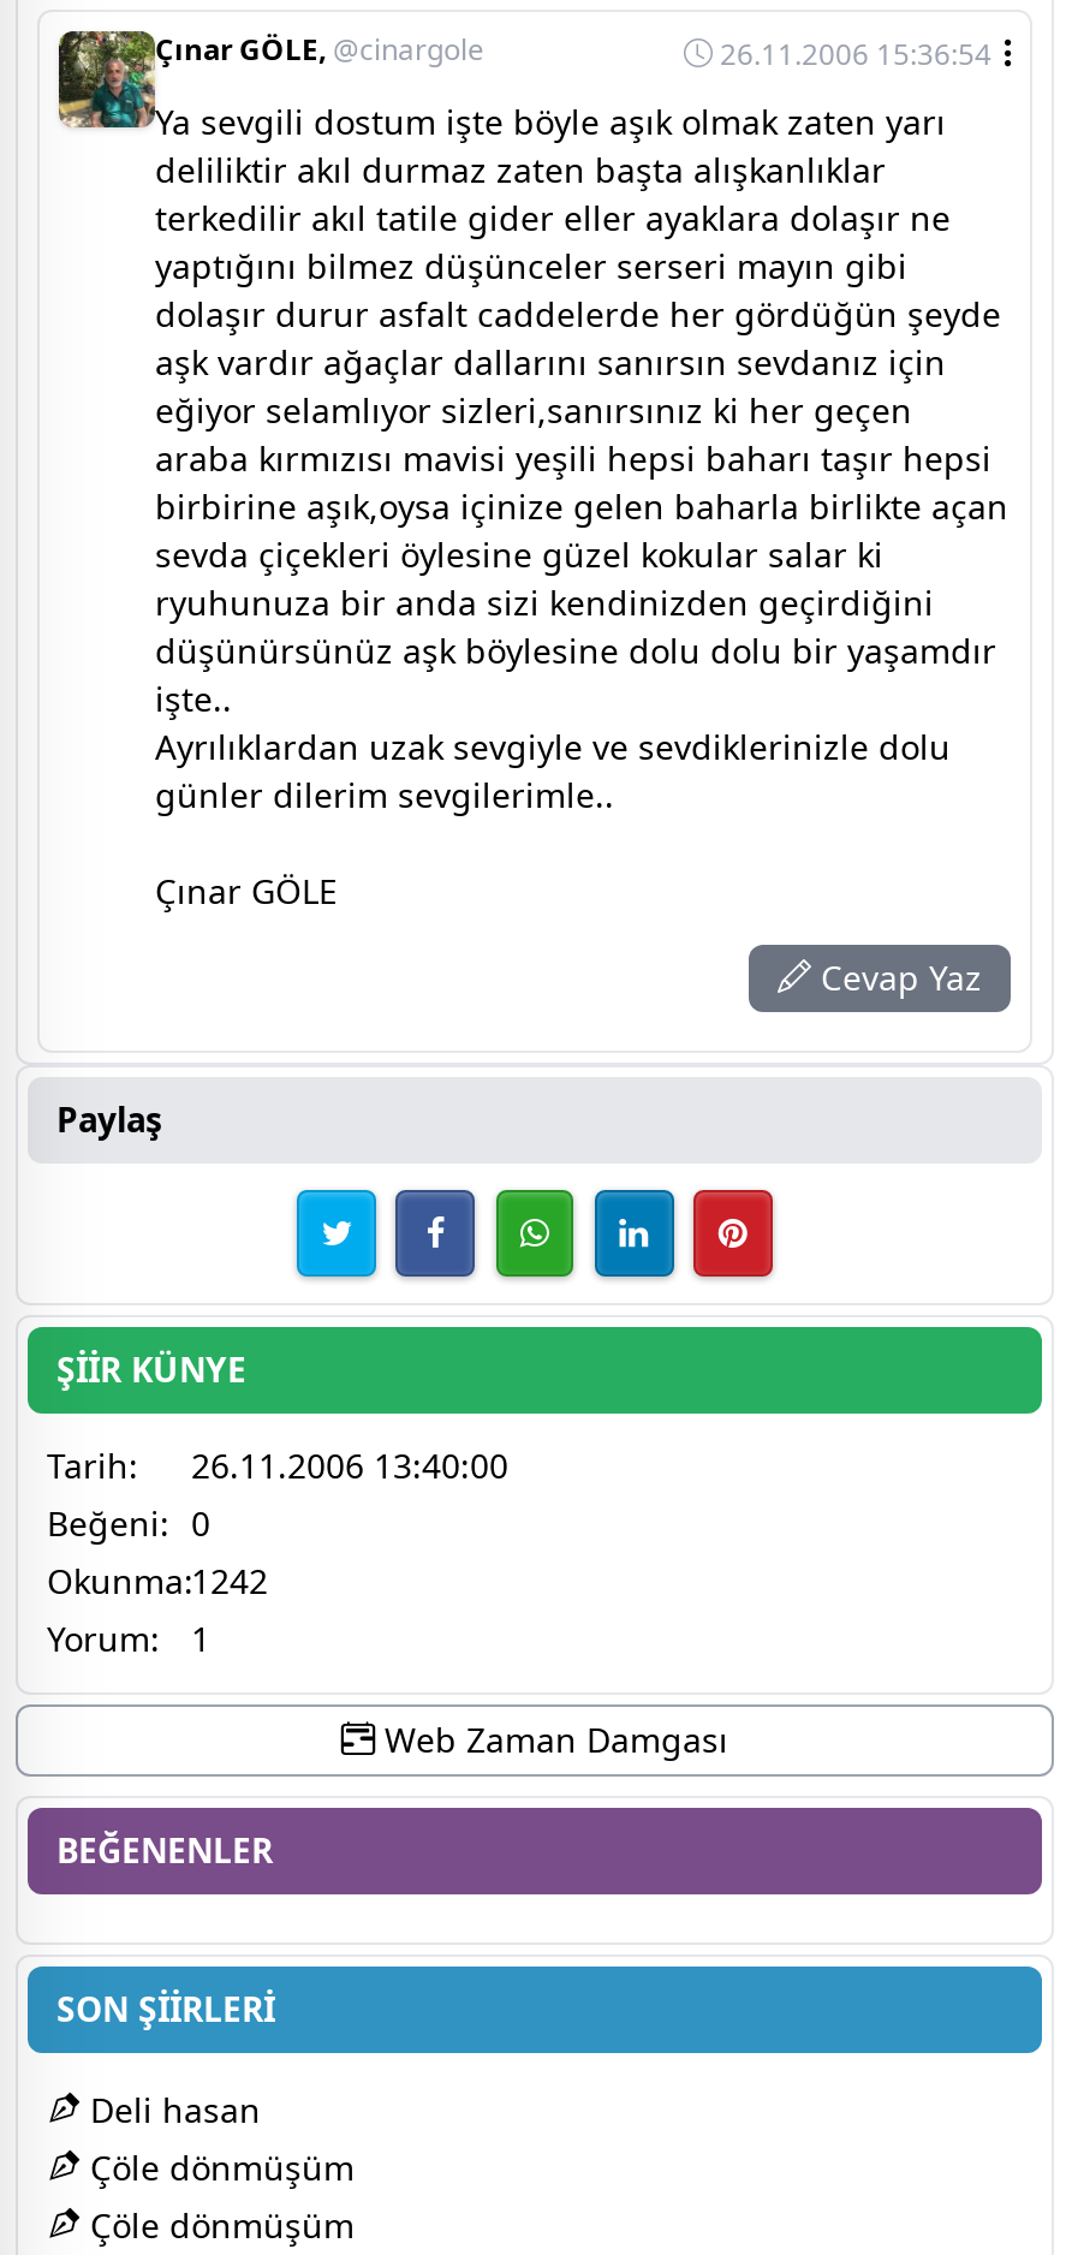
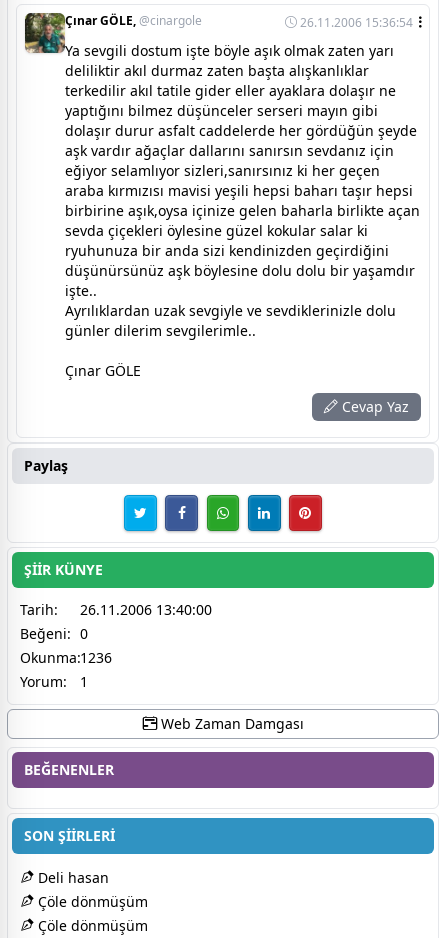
- Okunma:1242
+ Okunma:1236
